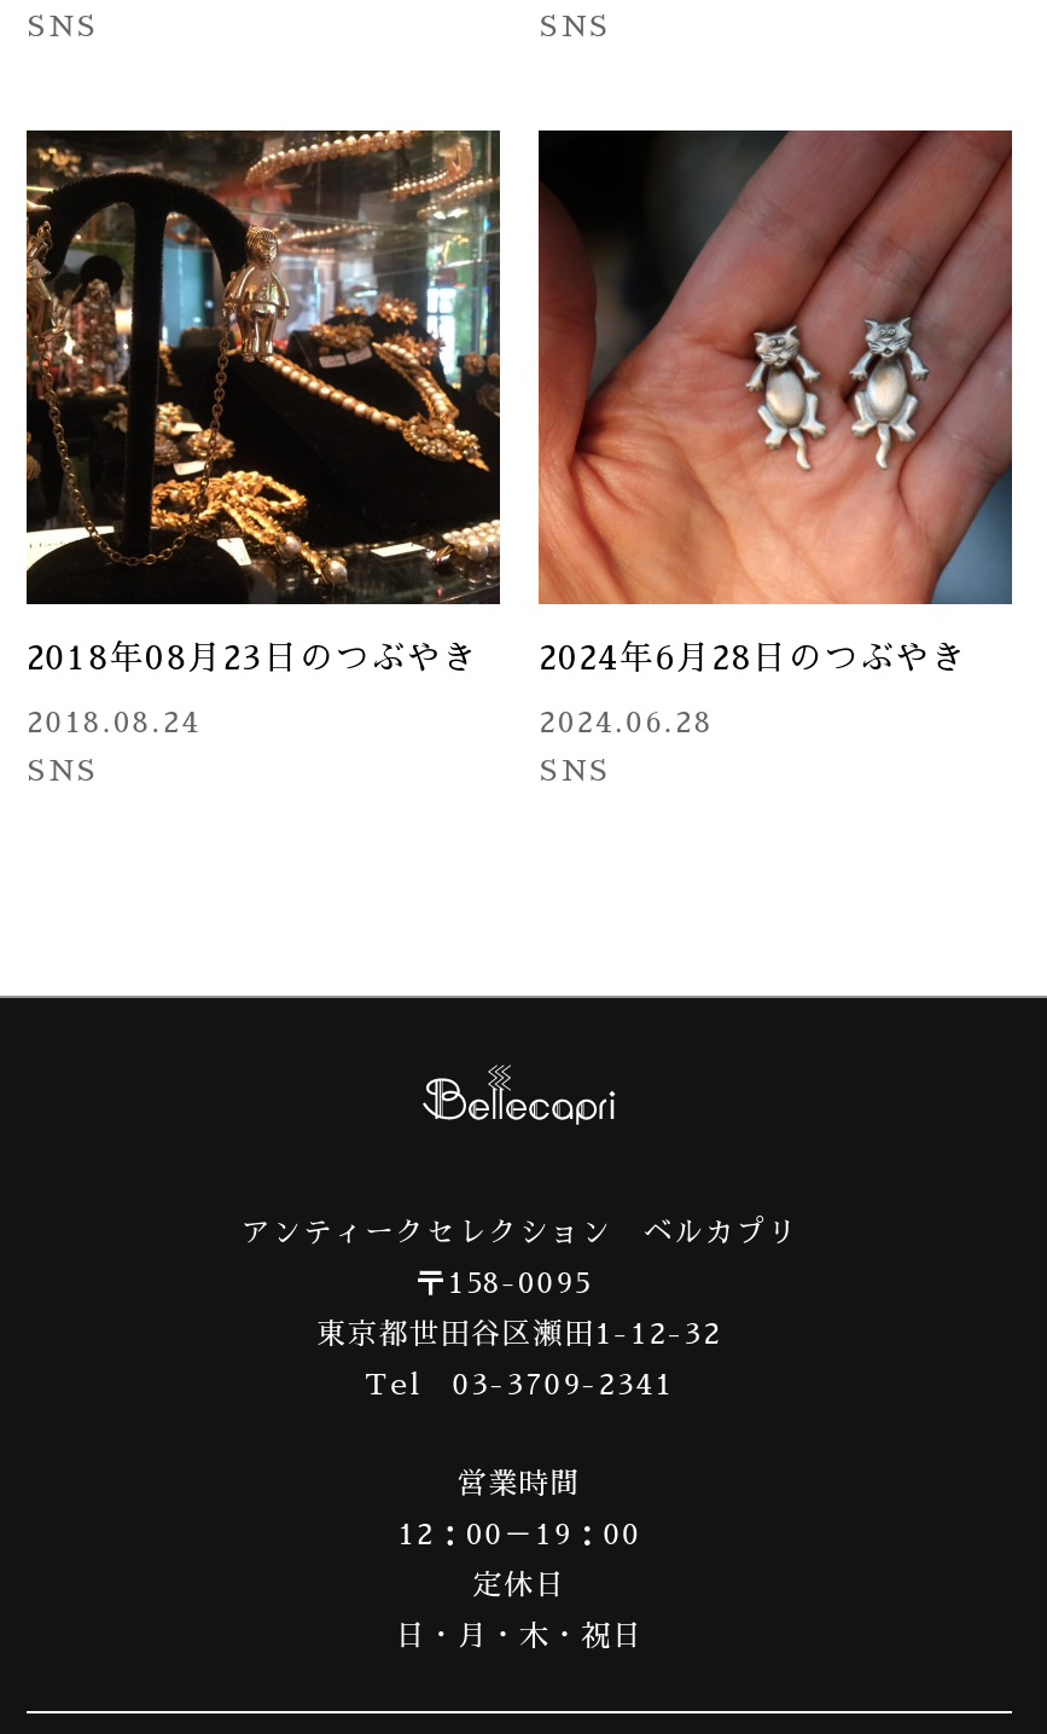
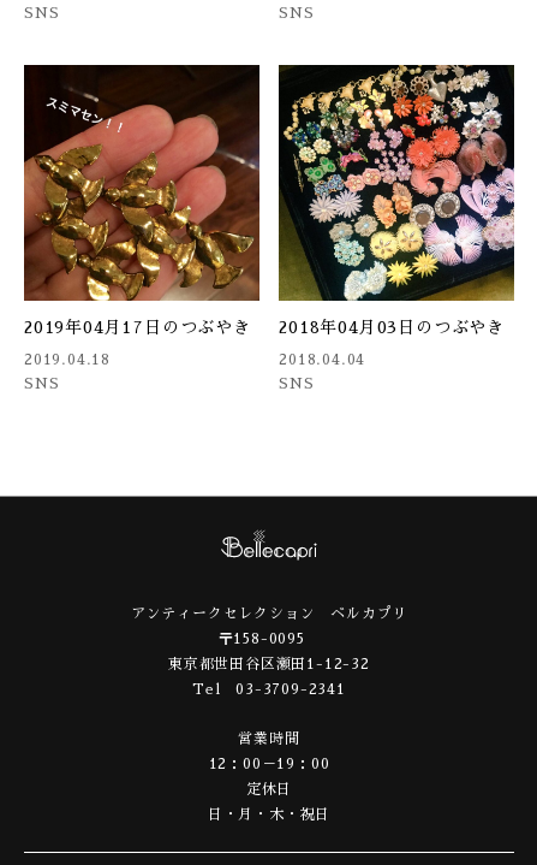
- [image]
- 2018年08月23日のつぶやき
+ [image]
+ 2019年04月17日のつぶやき

- [image]
- 2024年6月28日のつぶやき
+ [image]
+ 2018年04月03日のつぶやき

- 2018.08.24
+ 2019.04.18

- 2024.06.28
+ 2018.04.04
